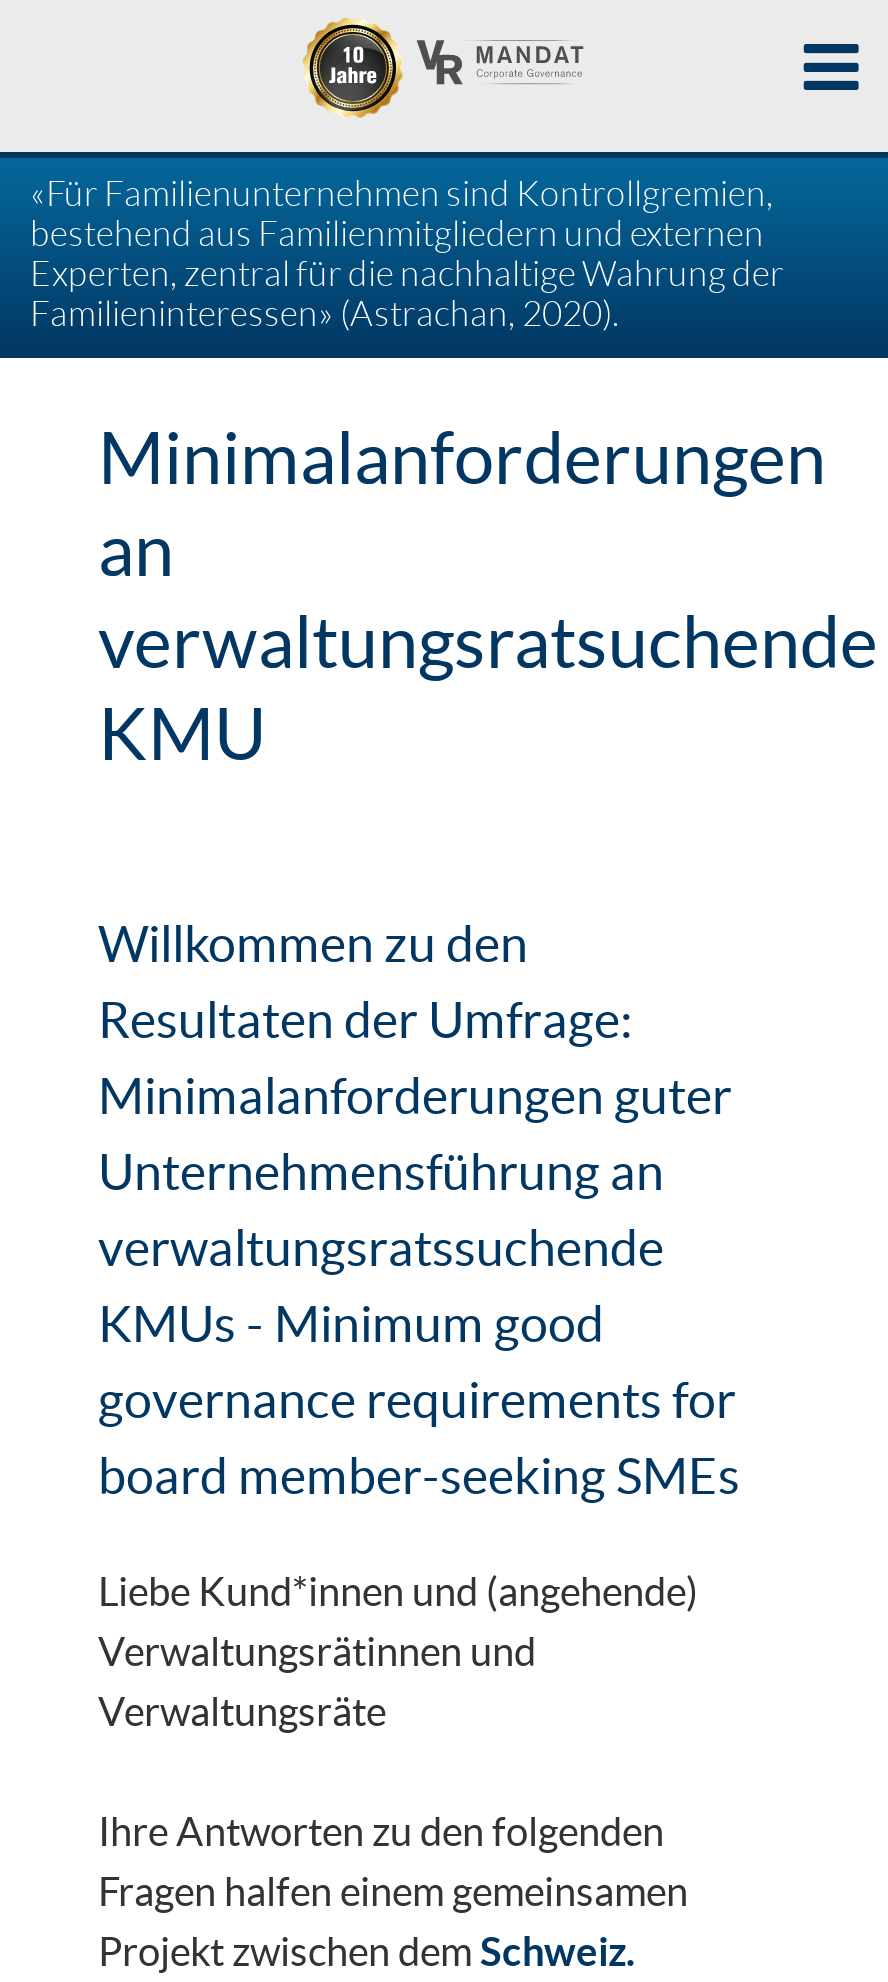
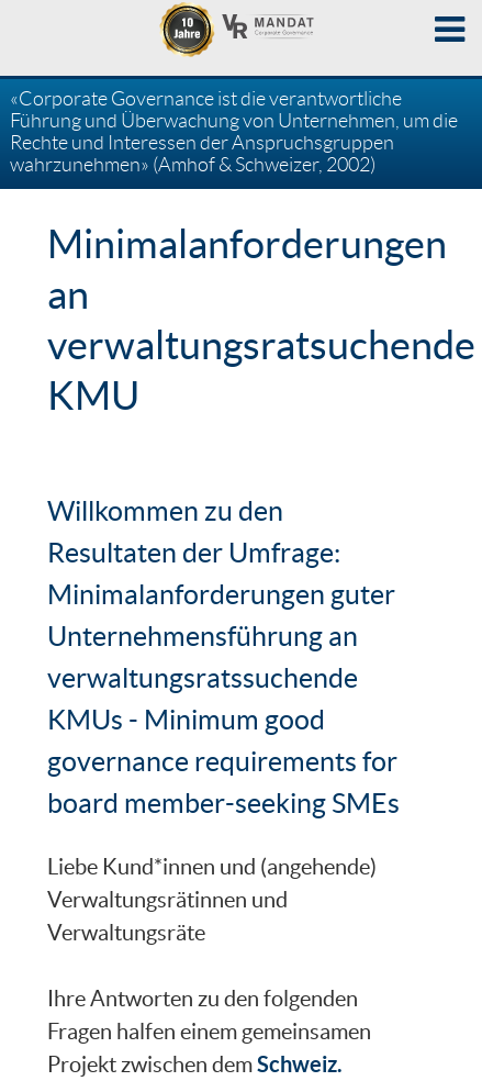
- «Für Familienunternehmen sind Kontrollgremien,
- bestehend aus Familienmitgliedern und externen
- Experten, zentral für die nachhaltige Wahrung der
- Familieninteressen» (Astrachan, 2020).
+ «Corporate Governance ist die verantwortliche
+ Führung und Überwachung von Unternehmen, um die
+ Rechte und Interessen der Anspruchsgruppen
+ wahrzunehmen» (Amhof & Schweizer, 2002)
